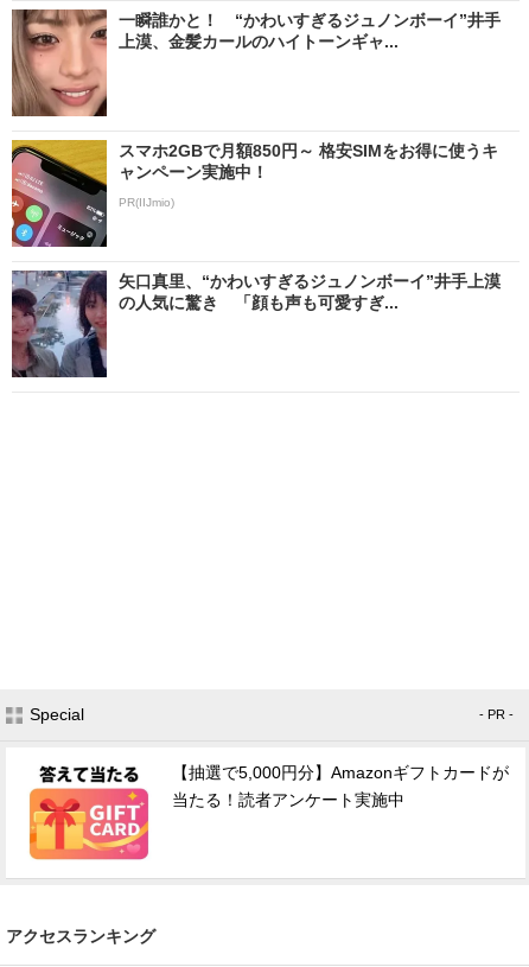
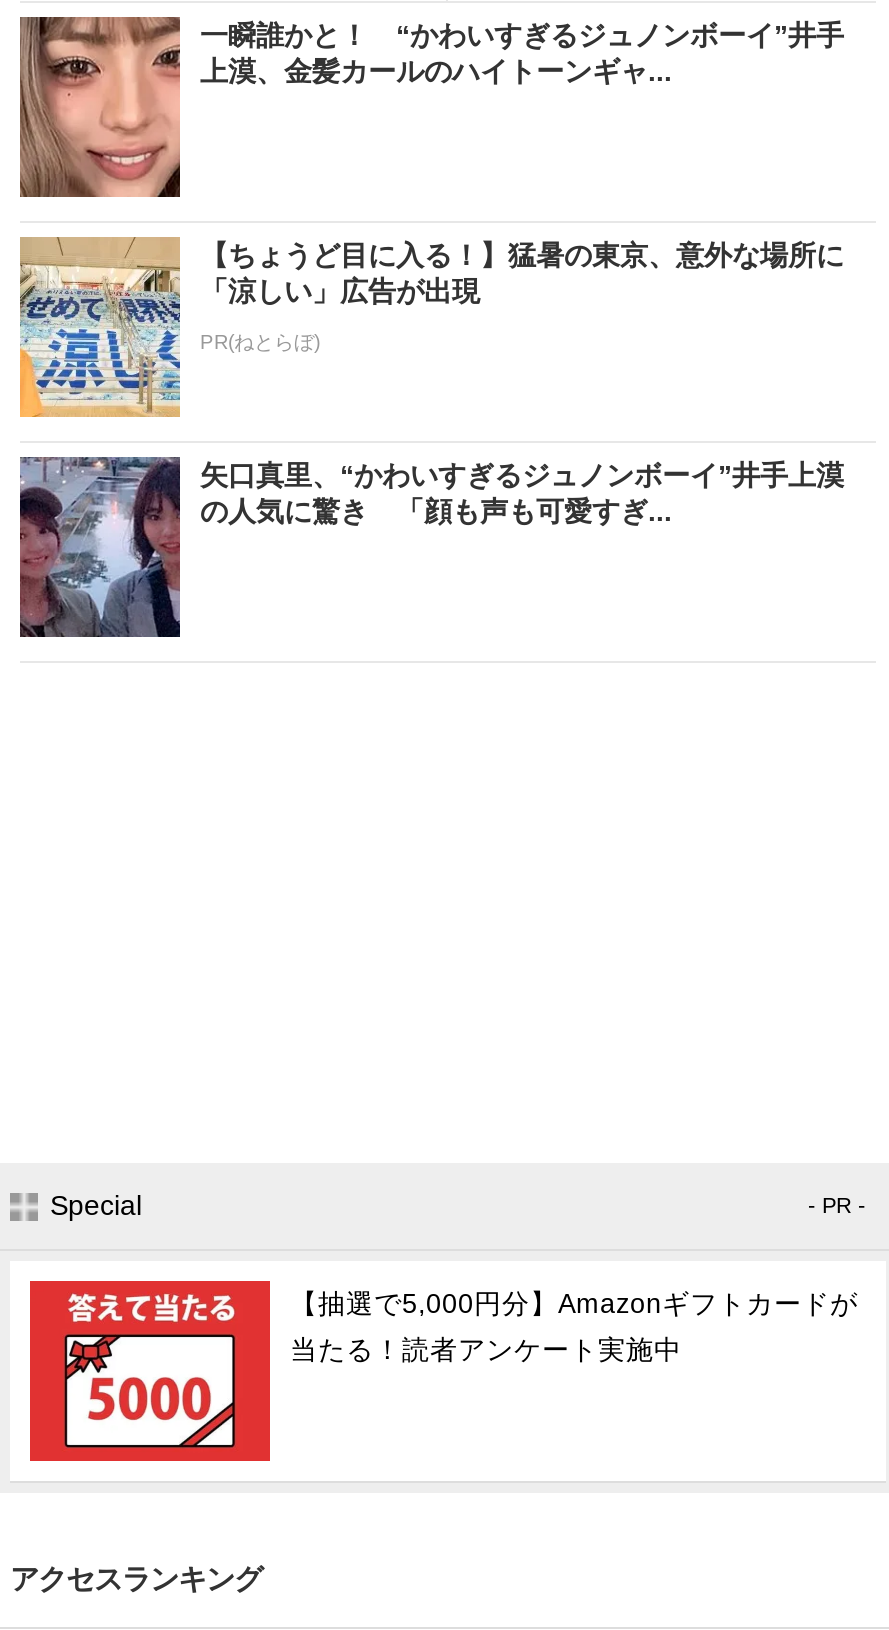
- [image]
- スマホ2GBで月額850円～ 格安SIMをお得に使うキ
- ャンペーン実施中！
+ [image]
+ 【ちょうど目に入る！】猛暑の東京、意外な場所に
+ 「涼しい」広告が出現

- PR(IIJmio)
+ PR(ねとらぼ)

- [image]
+ [image]
